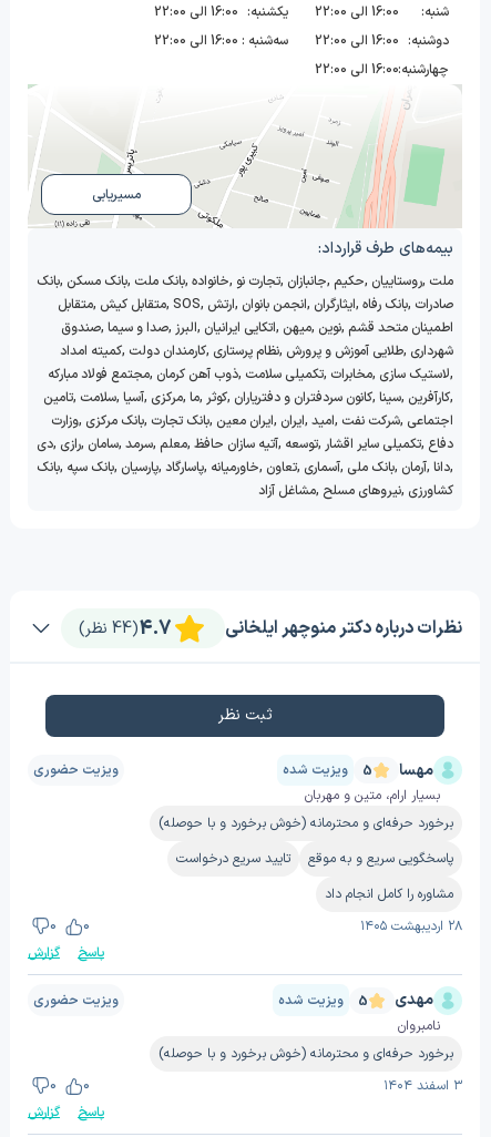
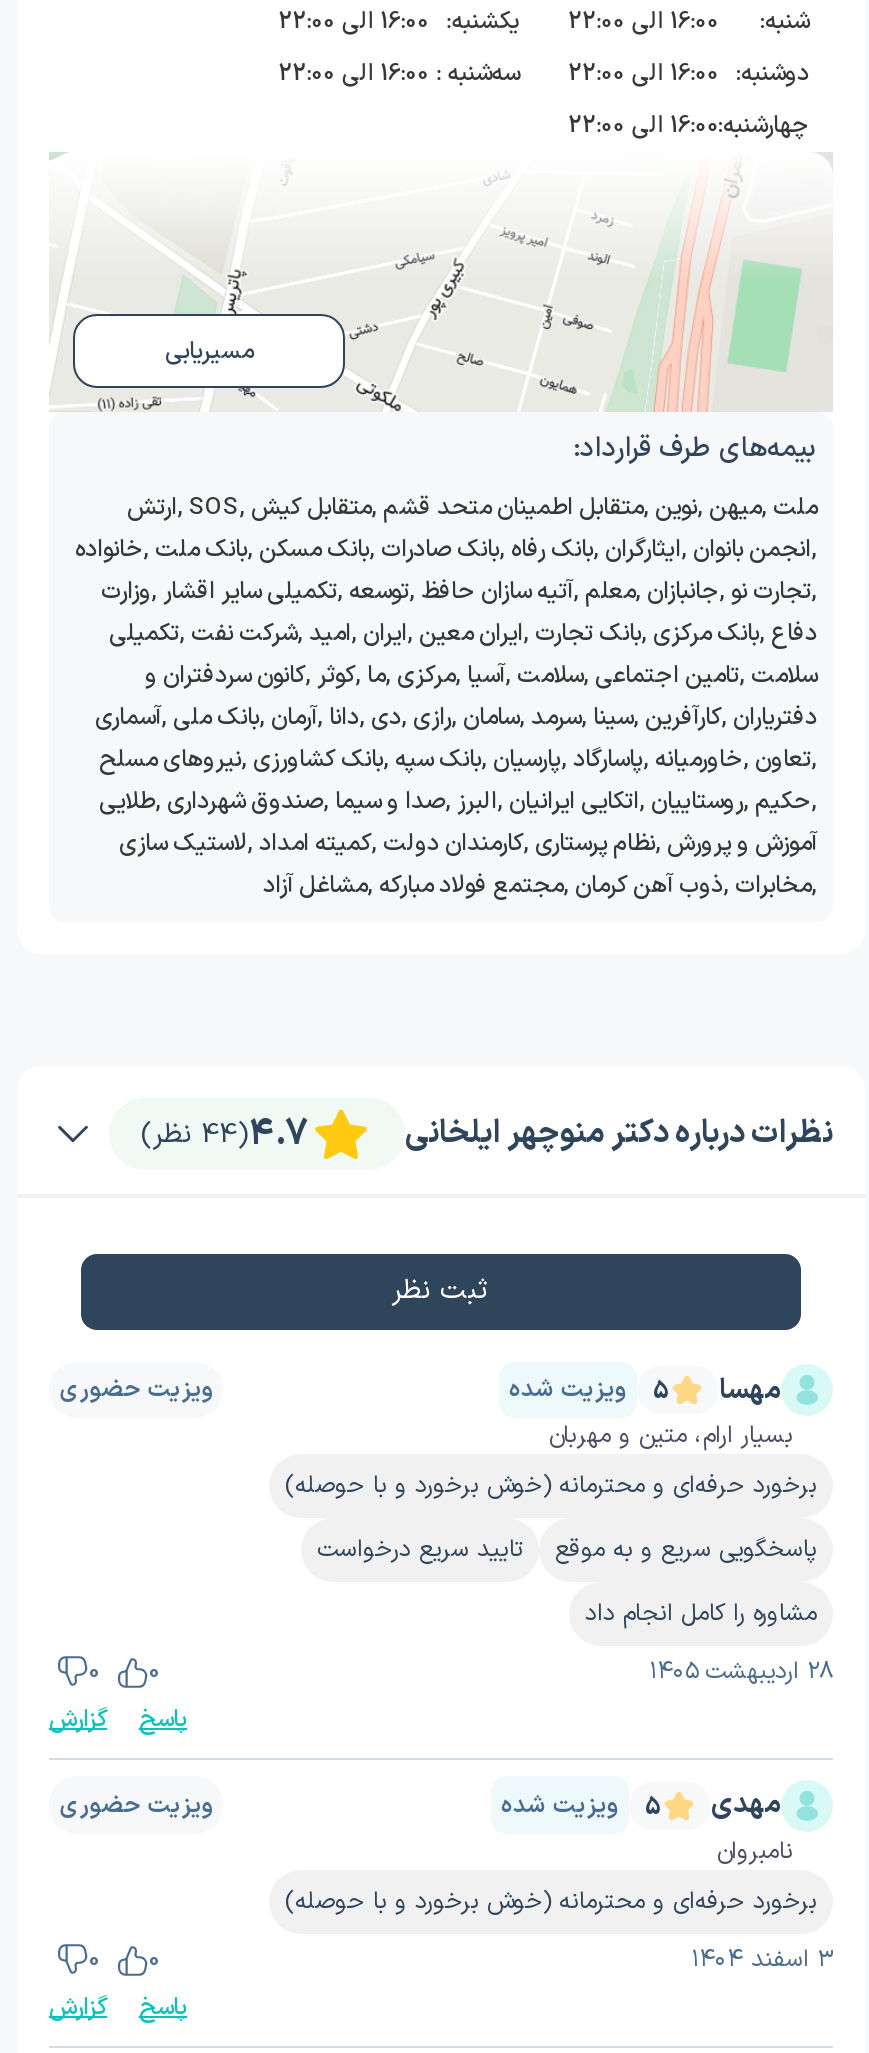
- ملت , روستاییان , حکیم , جانبازان , تجارت نو , خانواده , بانک ملت , بانک مسکن , بانک
- صادرات , بانک رفاه , ایثارگران , انجمن بانوان , ارتش , SOS , متقابل کیش , متقابل
- اطمینان متحد قشم , نوین , میهن , اتکایی ایرانیان , البرز , صدا و سیما , صندوق
- شهرداری , طلایی آموزش و پرورش , نظام پرستاری , کارمندان دولت , کمیته امداد
- ,لاستیک سازی , مخابرات , تکمیلی سلامت , ذوب آهن کرمان , مجتمع فولاد مبارکه
- ,کارآفرین , سینا , کانون سردفتران و دفتریاران , کوثر , ما , مرکزی , آسیا , سلامت , تامین
- اجتماعی , شرکت نفت , امید , ایران , ایران معین , بانک تجارت , بانک مرکزی , وزارت
- دفاع , تکمیلی سایر اقشار , توسعه , آتیه سازان حافظ , معلم , سرمد , سامان , رازی , دی
- ,دانا , آرمان , بانک ملی , آسماری , تعاون , خاورمیانه , پاسارگاد , پارسیان , بانک سپه , بانک
- کشاورزی , نیروهای مسلح , مشاغل آزاد
+ ملت , میهن , نوین , متقابل اطمینان متحد قشم , متقابل کیش , SOS , ارتش
+ ,انجمن بانوان , ایثارگران , بانک رفاه , بانک صادرات , بانک مسکن , بانک ملت , خانواده
+ ,تجارت نو , جانبازان , معلم , آتیه سازان حافظ , توسعه , تکمیلی سایر اقشار , وزارت
+ دفاع , بانک مرکزی , بانک تجارت , ایران معین , ایران , امید , شرکت نفت , تکمیلی
+ سلامت , تامین اجتماعی , سلامت , آسیا , مرکزی , ما , کوثر , کانون سردفتران و
+ دفتریاران , کارآفرین , سینا , سرمد , سامان , رازی , دی , دانا , آرمان , بانک ملی , آسماری
+ ,تعاون , خاورمیانه , پاسارگاد , پارسیان , بانک سپه , بانک کشاورزی , نیروهای مسلح
+ ,حکیم , روستاییان , اتکایی ایرانیان , البرز , صدا و سیما , صندوق شهرداری , طلایی
+ آموزش و پرورش , نظام پرستاری , کارمندان دولت , کمیته امداد , لاستیک سازی
+ ,مخابرات , ذوب آهن کرمان , مجتمع فولاد مبارکه , مشاغل آزاد
